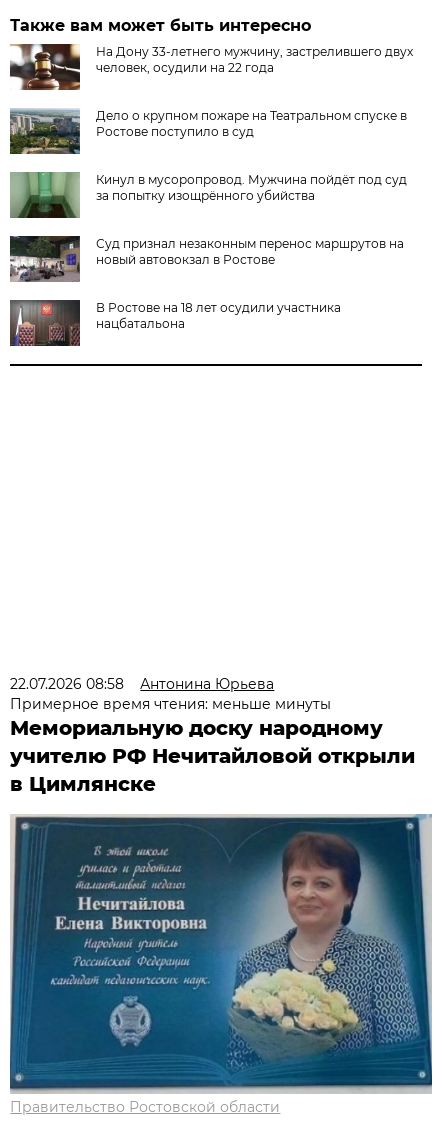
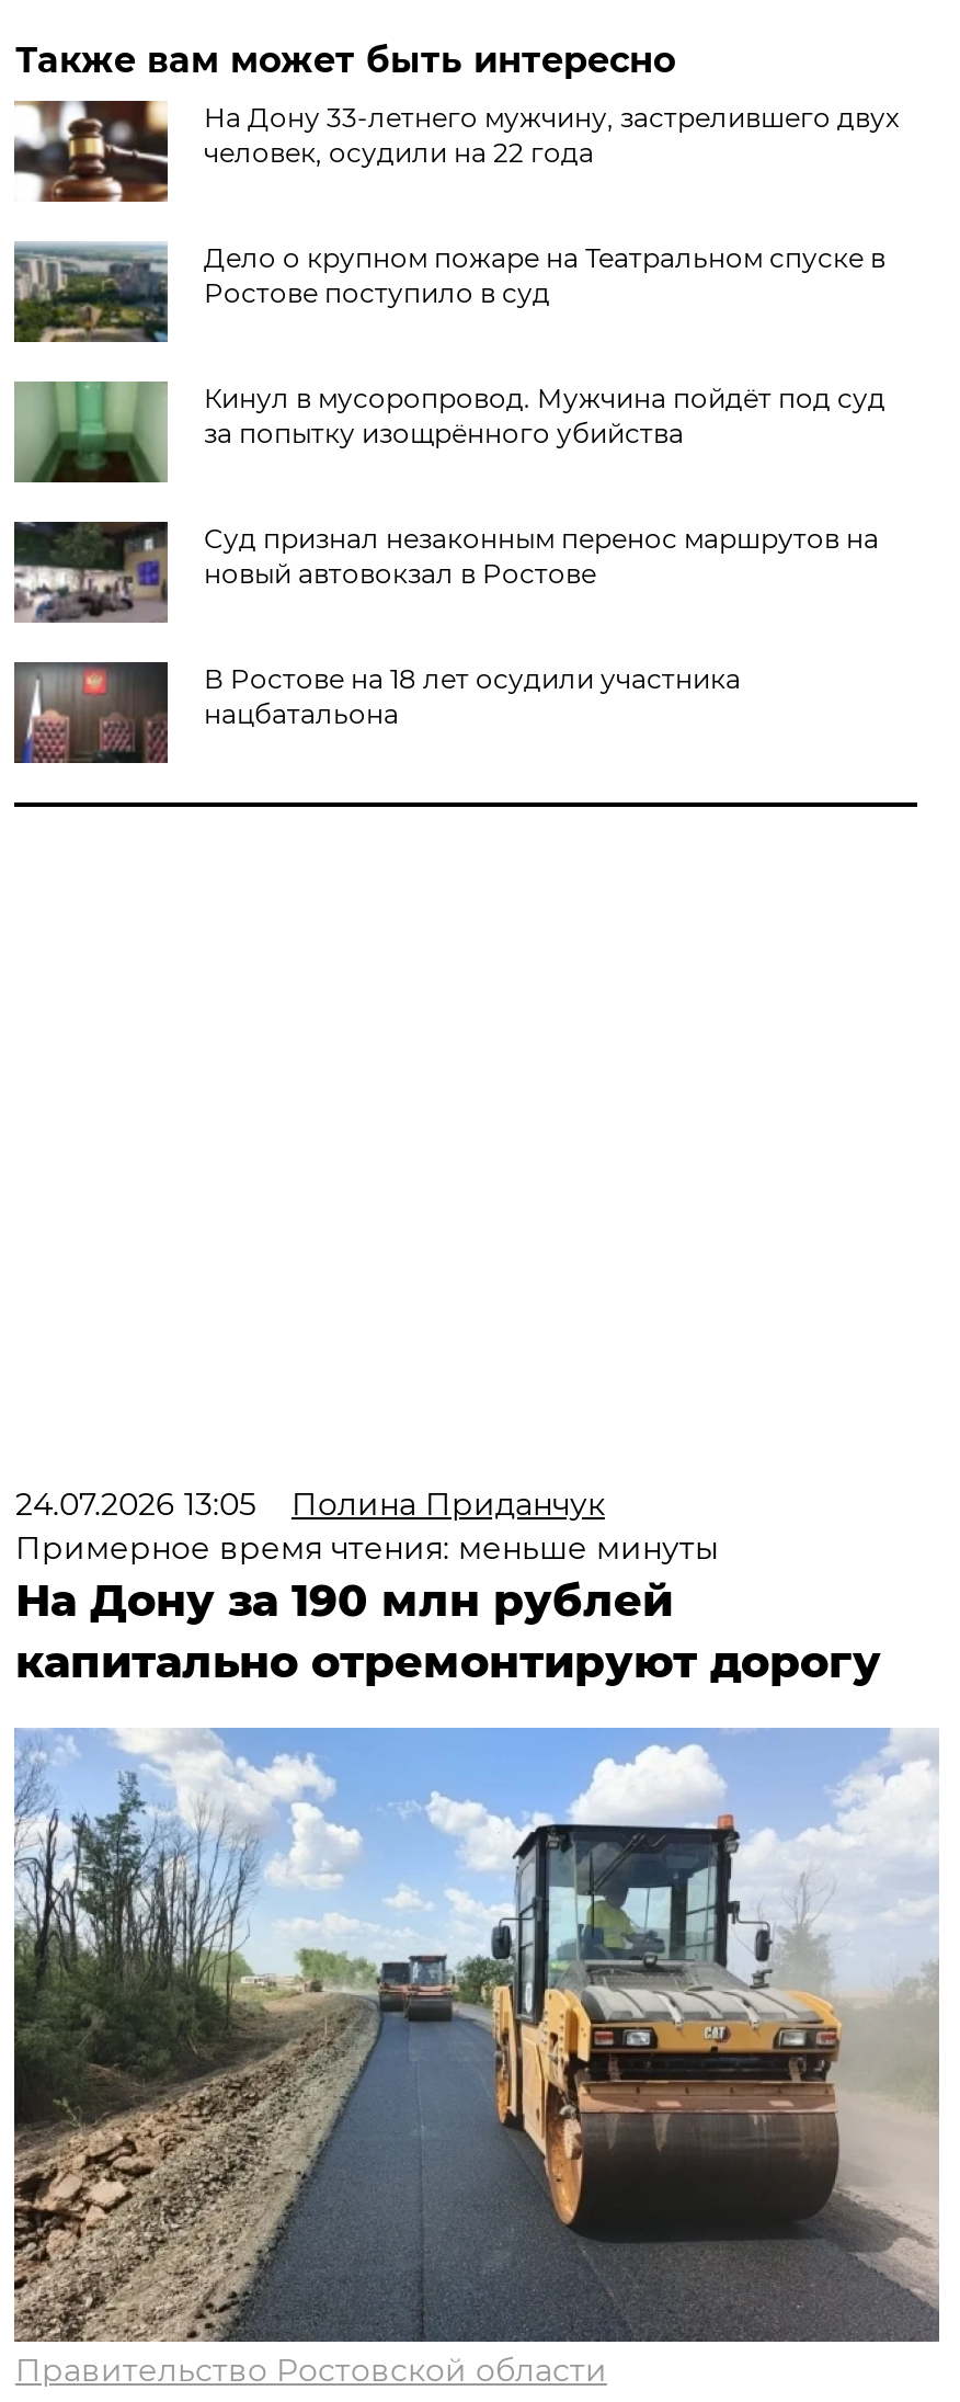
- 22.07.2026 08:58
- Антонина Юрьева
+ 24.07.2026 13:05
+ Полина Приданчук

- Мемориальную доску народному
- учителю РФ Нечитайловой открыли
- в Цимлянске
+ На Дону за 190 млн рублей
+ капитально отремонтируют дорогу

- [image]
+ [image]
